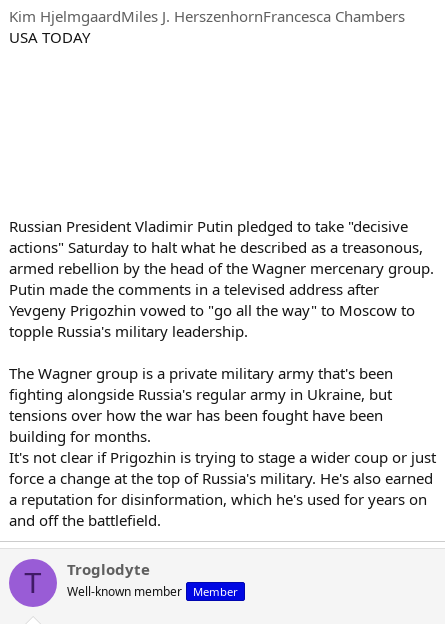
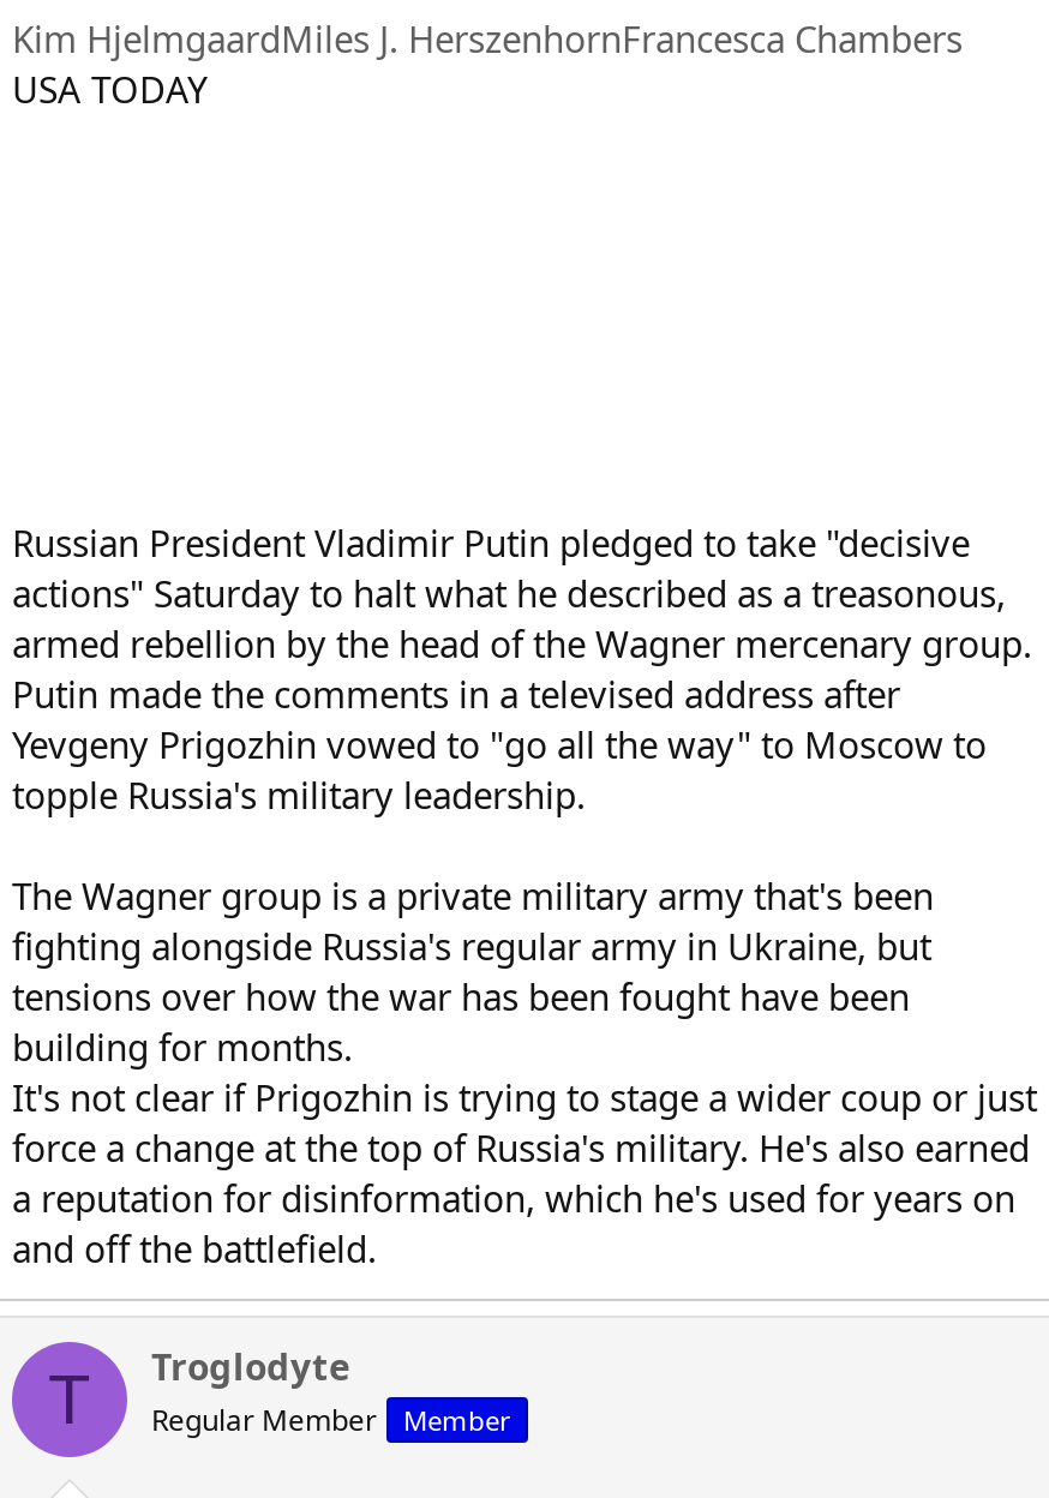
- Well-known member
+ Regular Member
